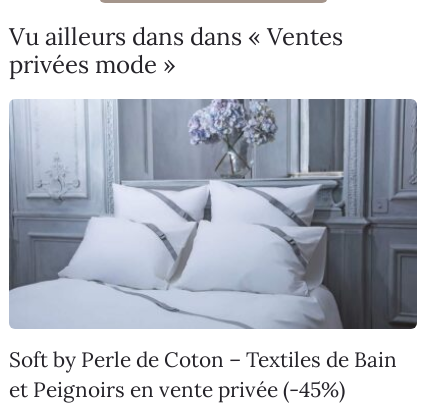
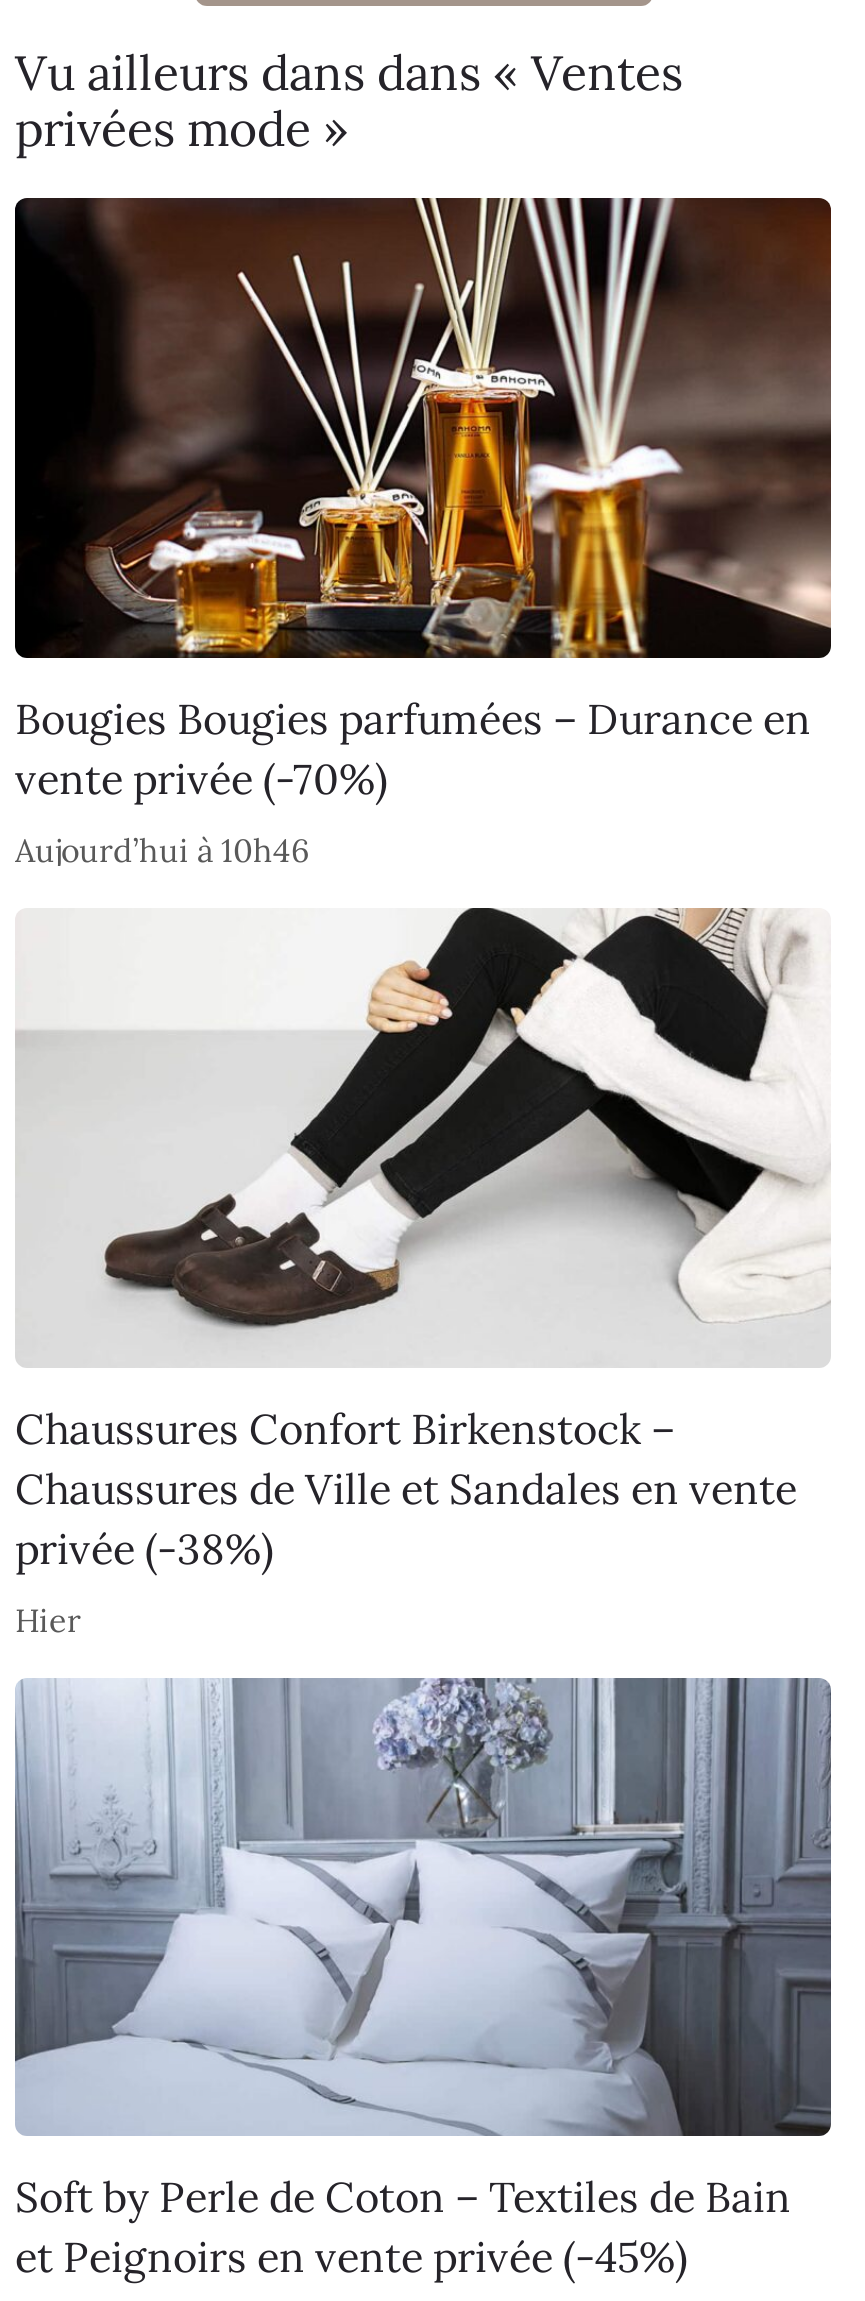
+ [image]
+ Bougies Bougies parfumées – Durance en
+ vente privée (-70%)
+ Aujourd’hui à 10h46

+ [image]
+ Chaussures Confort Birkenstock –
+ Chaussures de Ville et Sandales en vente
+ privée (-38%)
+ Hier
